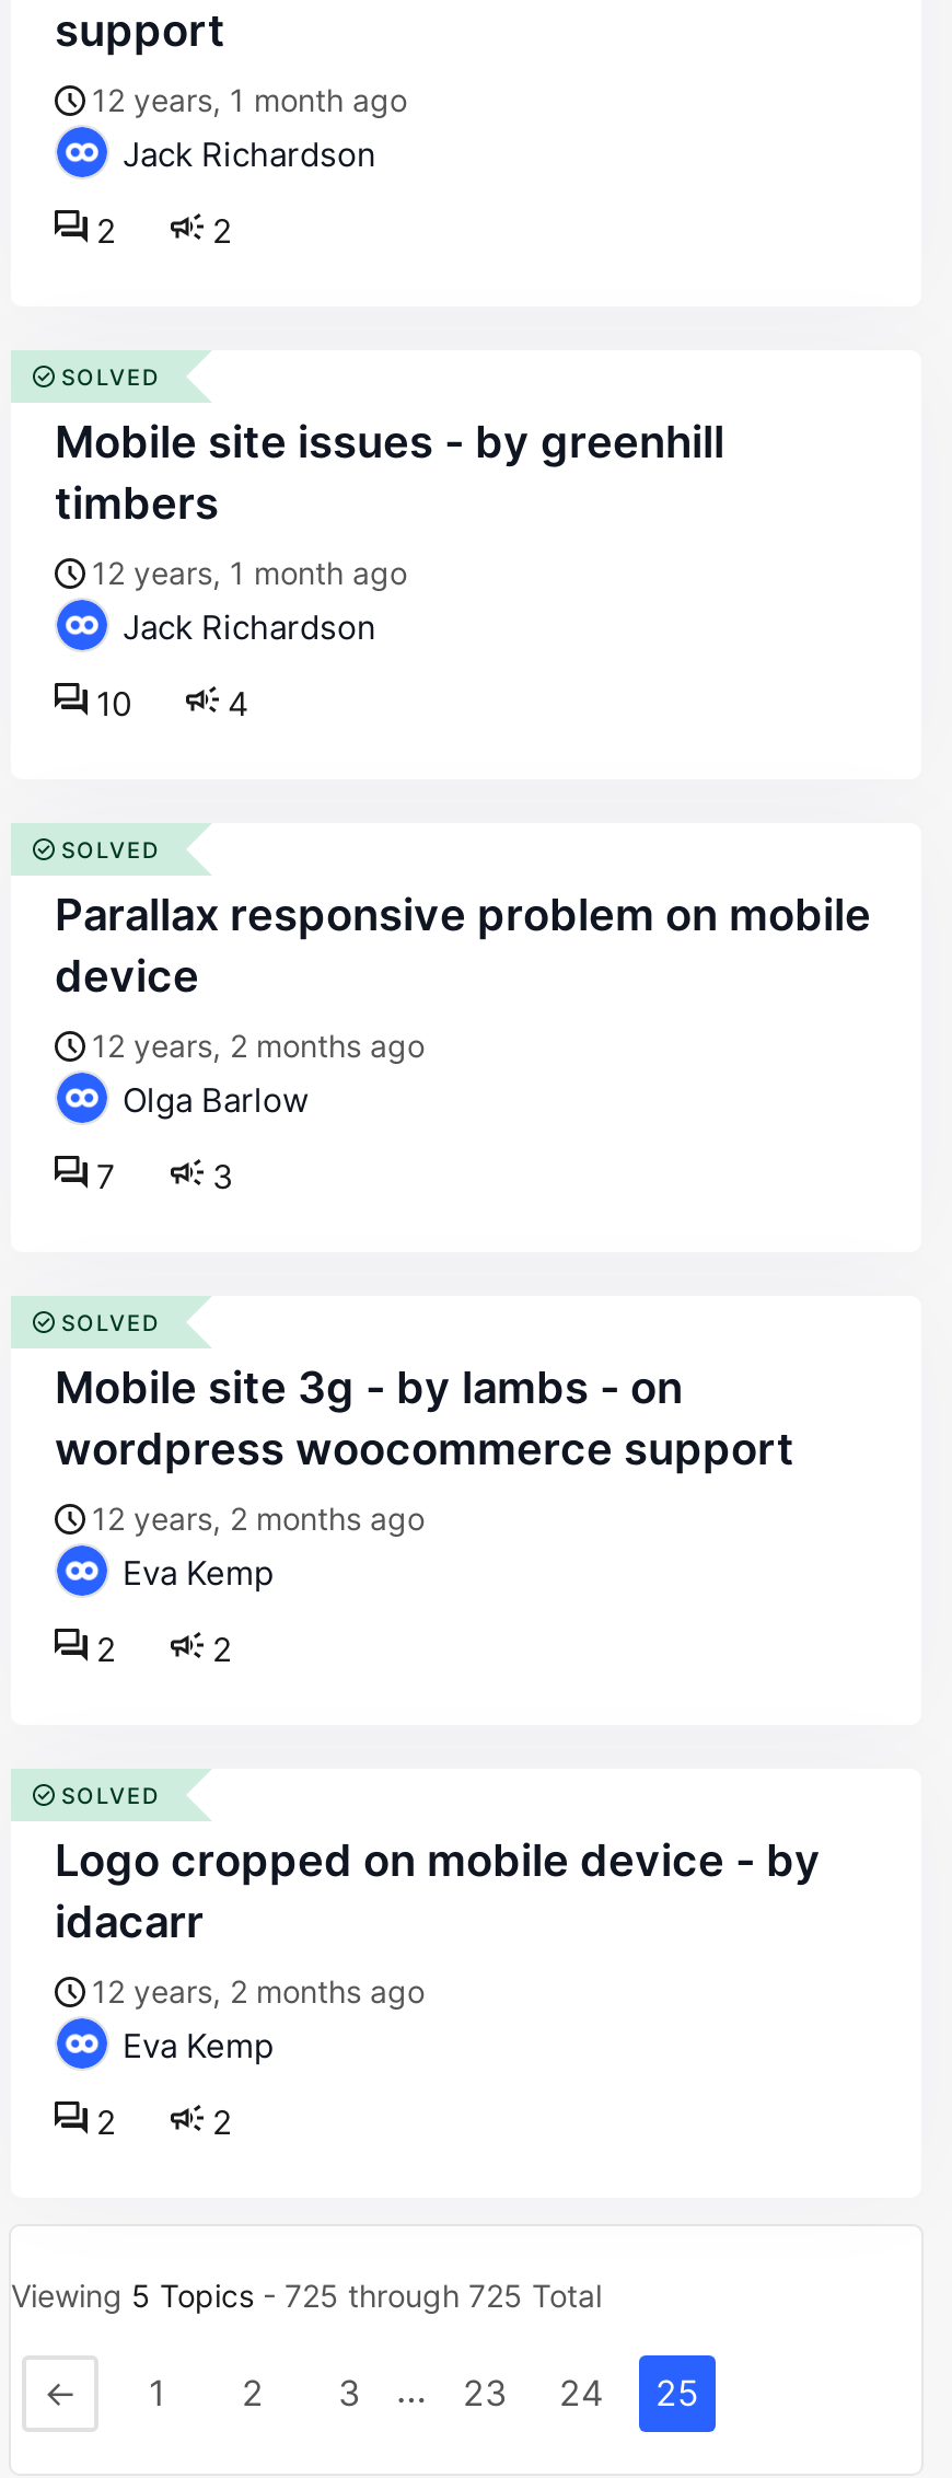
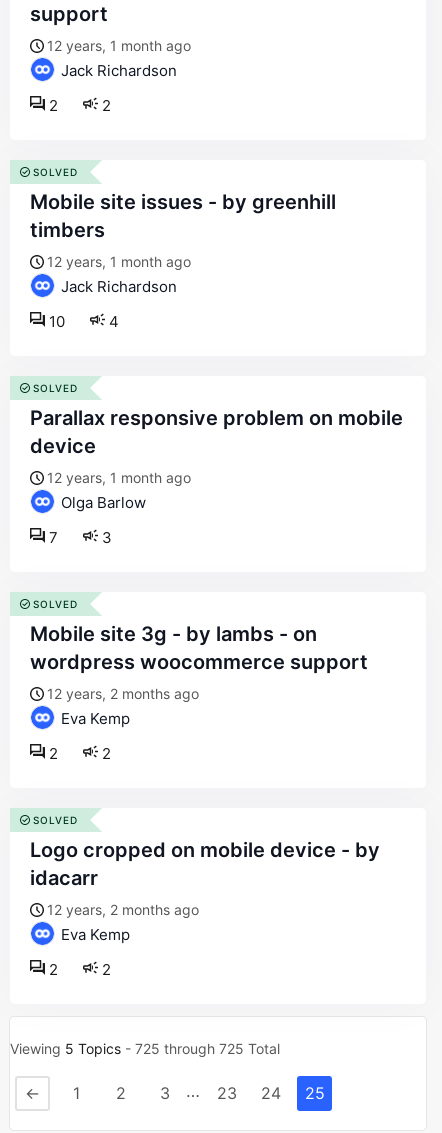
- 12 years, 2 months ago
+ 12 years, 1 month ago
